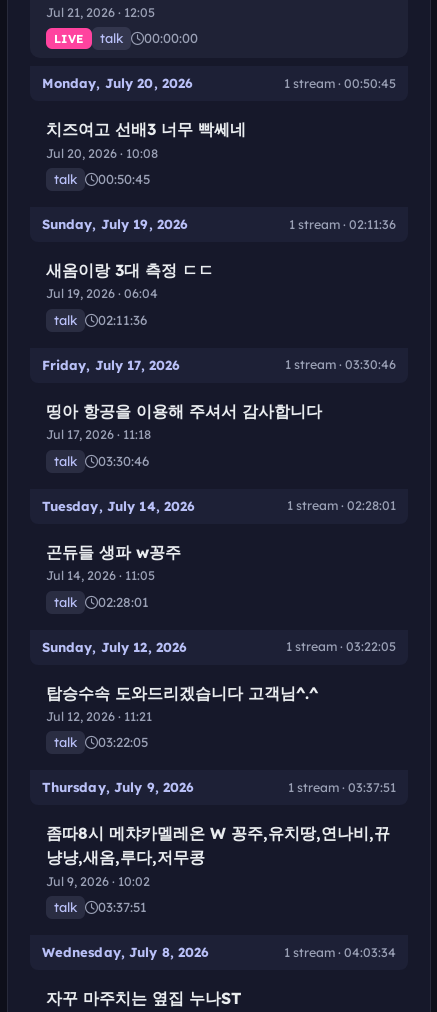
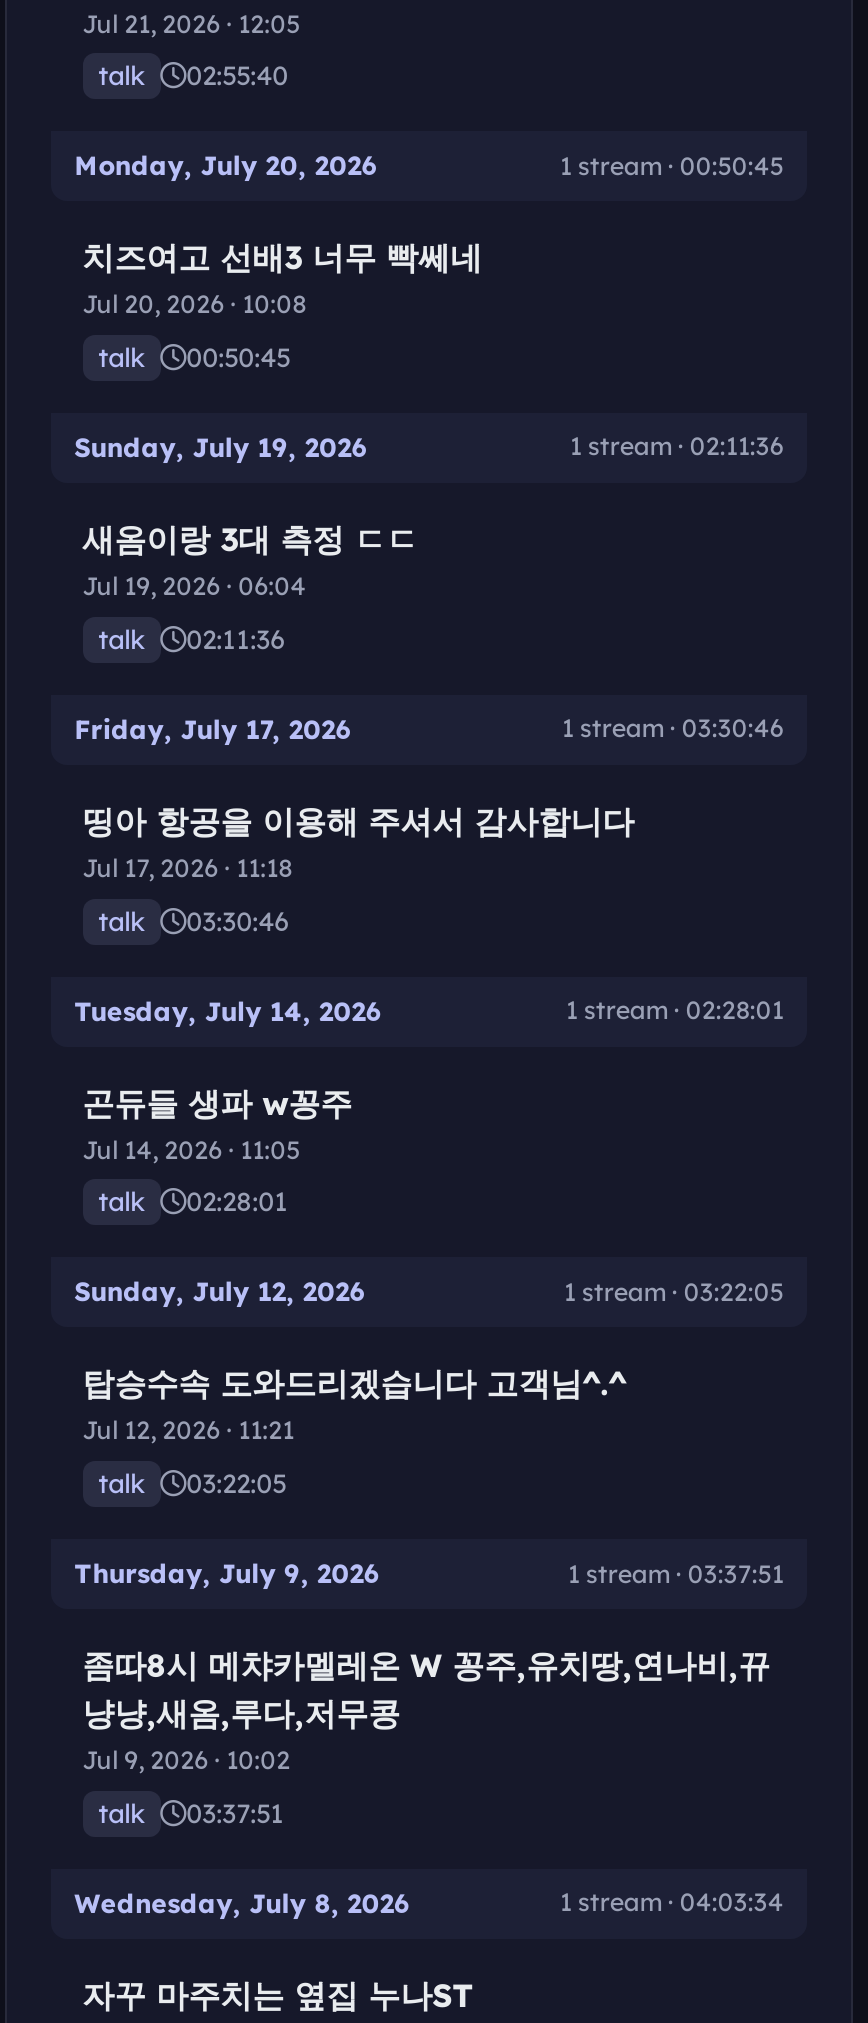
- LIVE

- 00:00:00
+ 02:55:40
